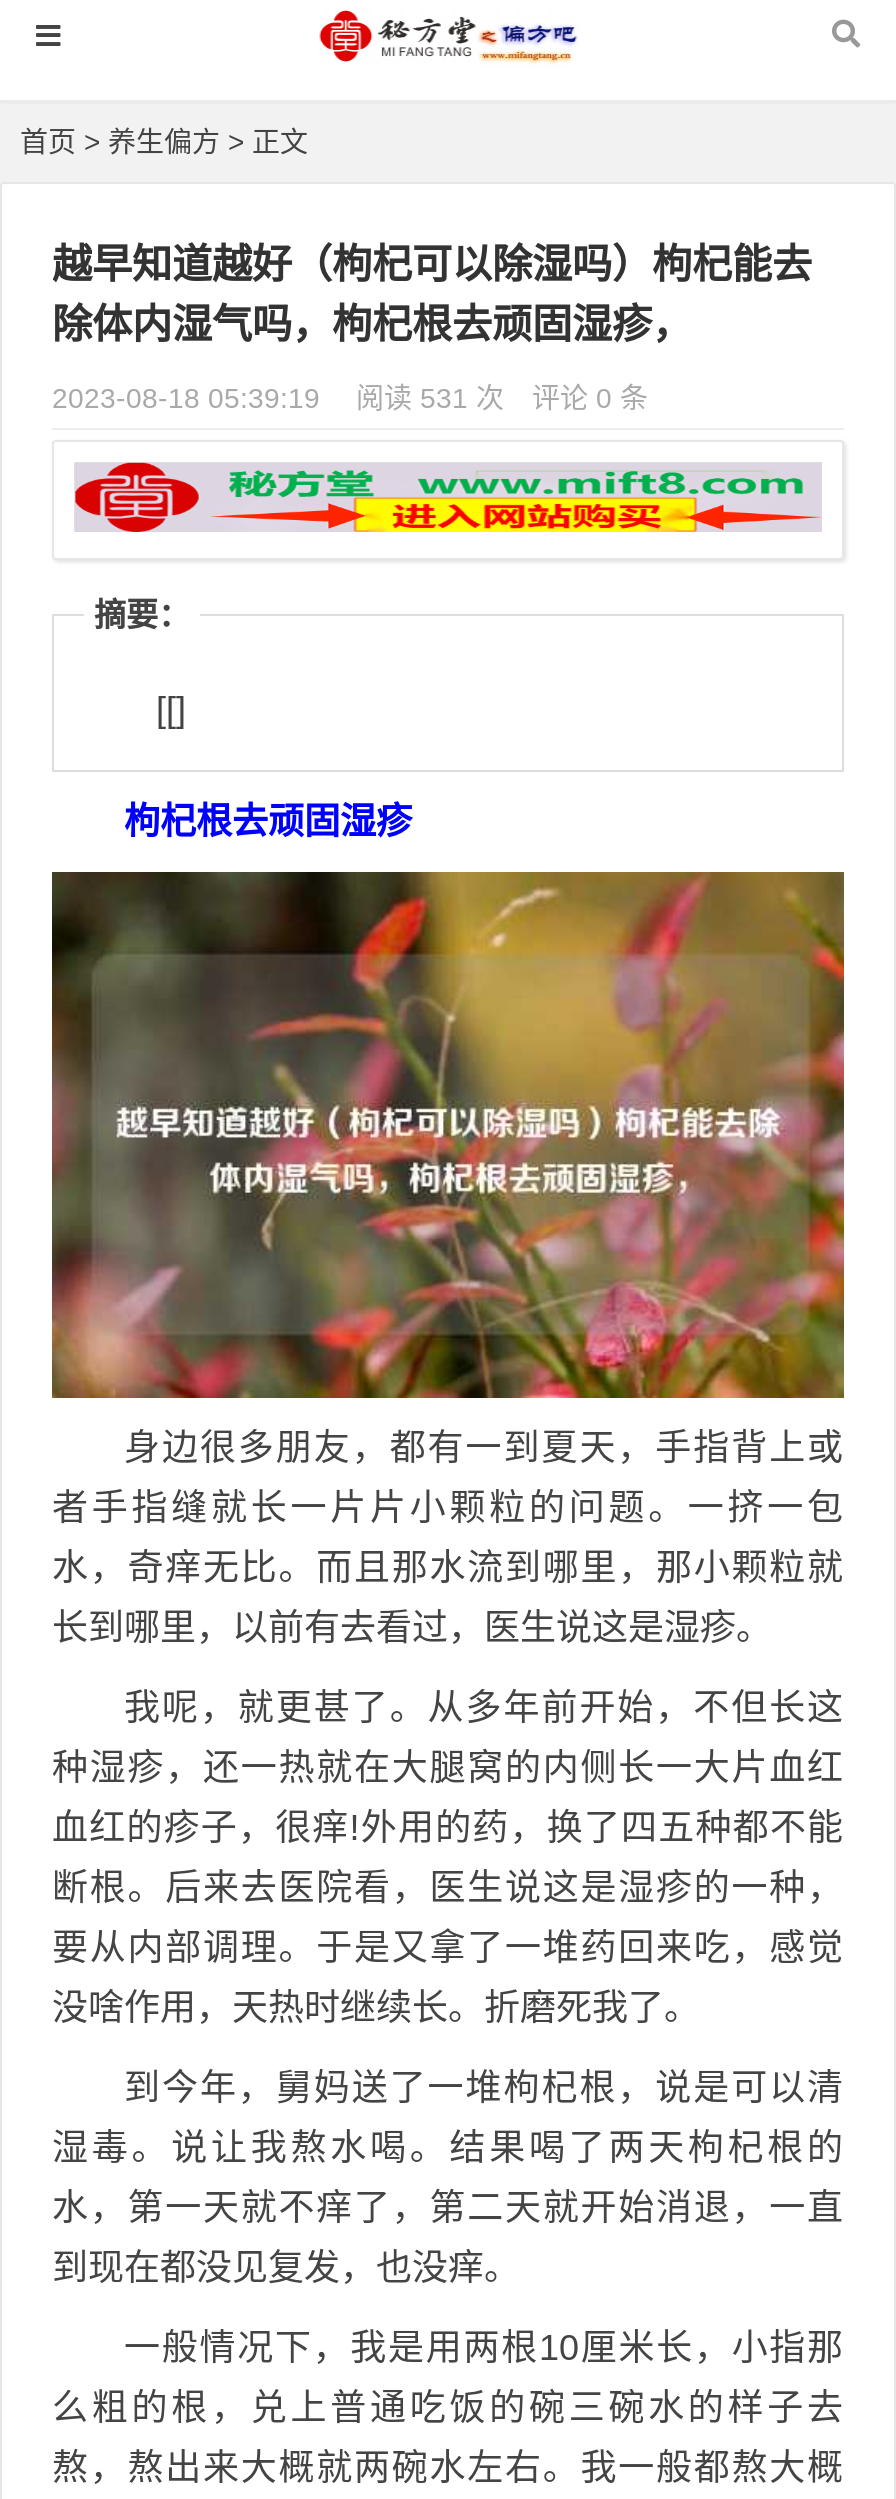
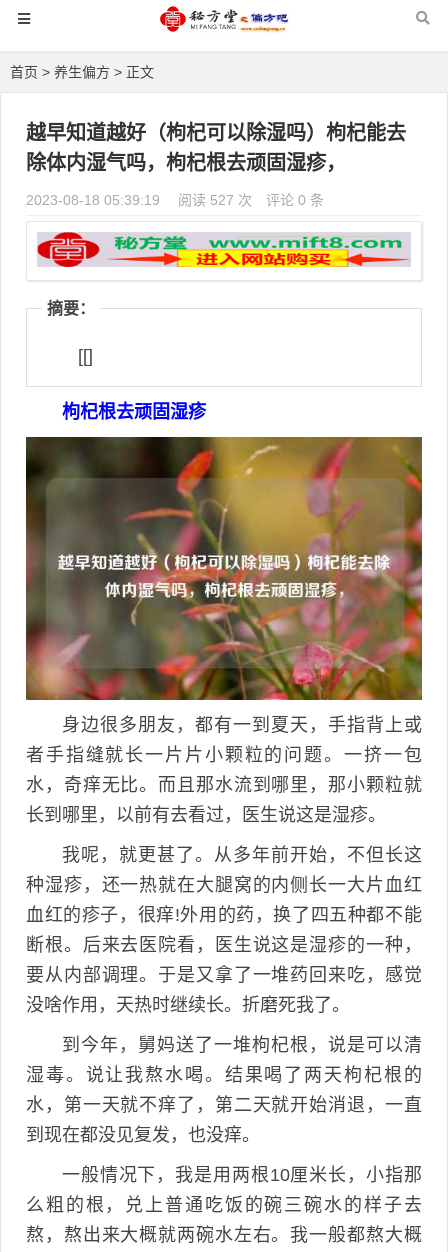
- 2023-08-18 05:39:19 阅读 531 次 评论 0 条
+ 2023-08-18 05:39:19 阅读 527 次 评论 0 条
